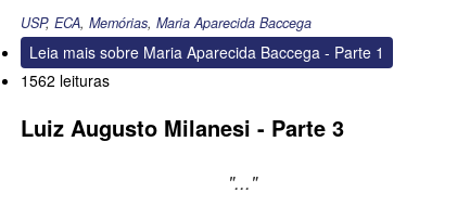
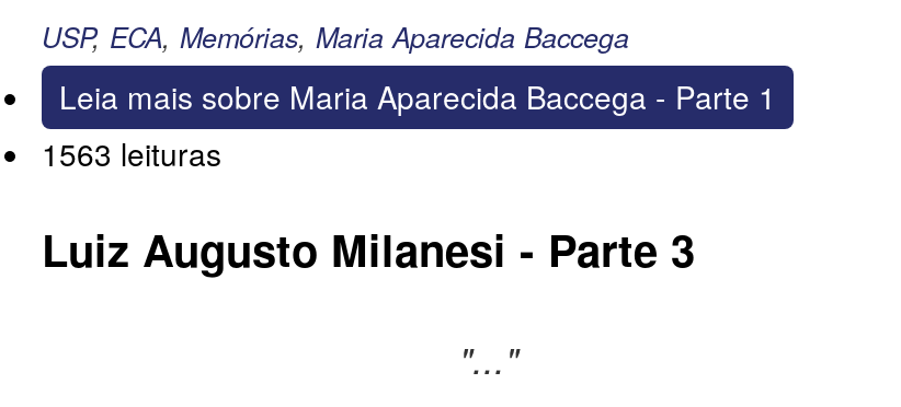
- 1562 leituras
+ 1563 leituras
